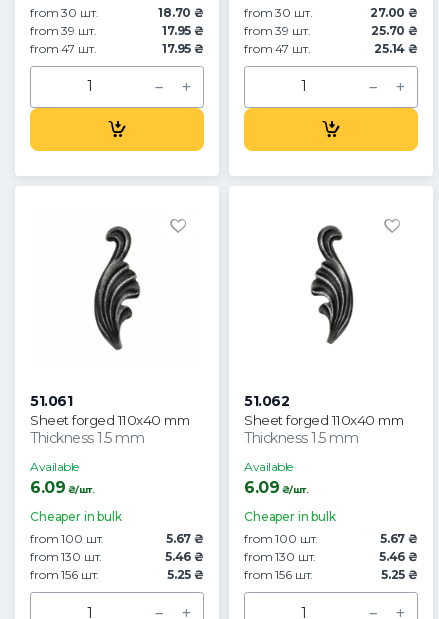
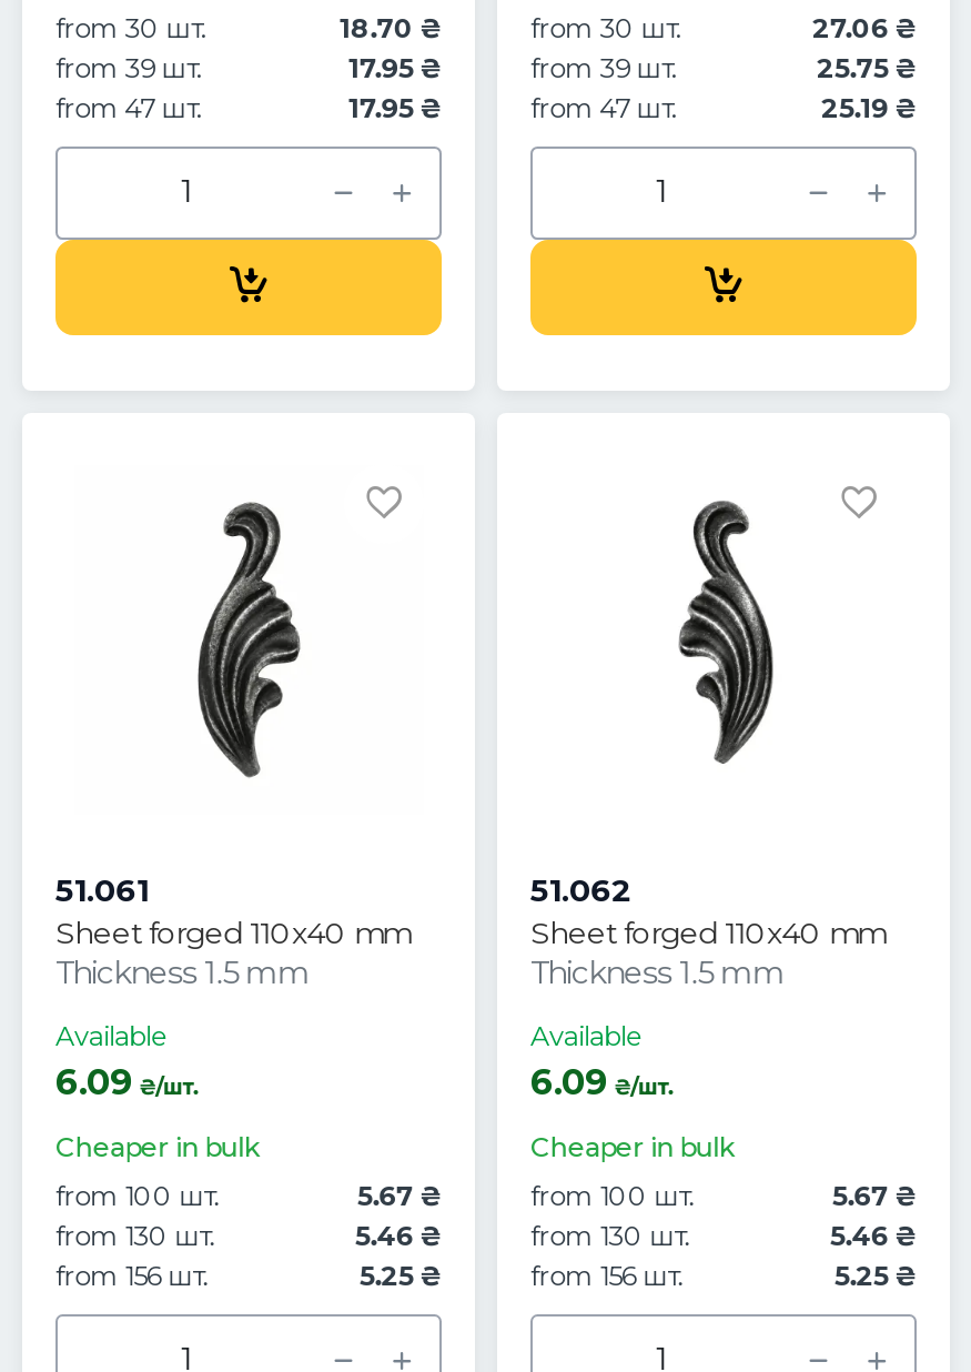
- 27.00 ₴
+ 27.06 ₴

- 25.70 ₴
+ 25.75 ₴

- 25.14 ₴
+ 25.19 ₴
